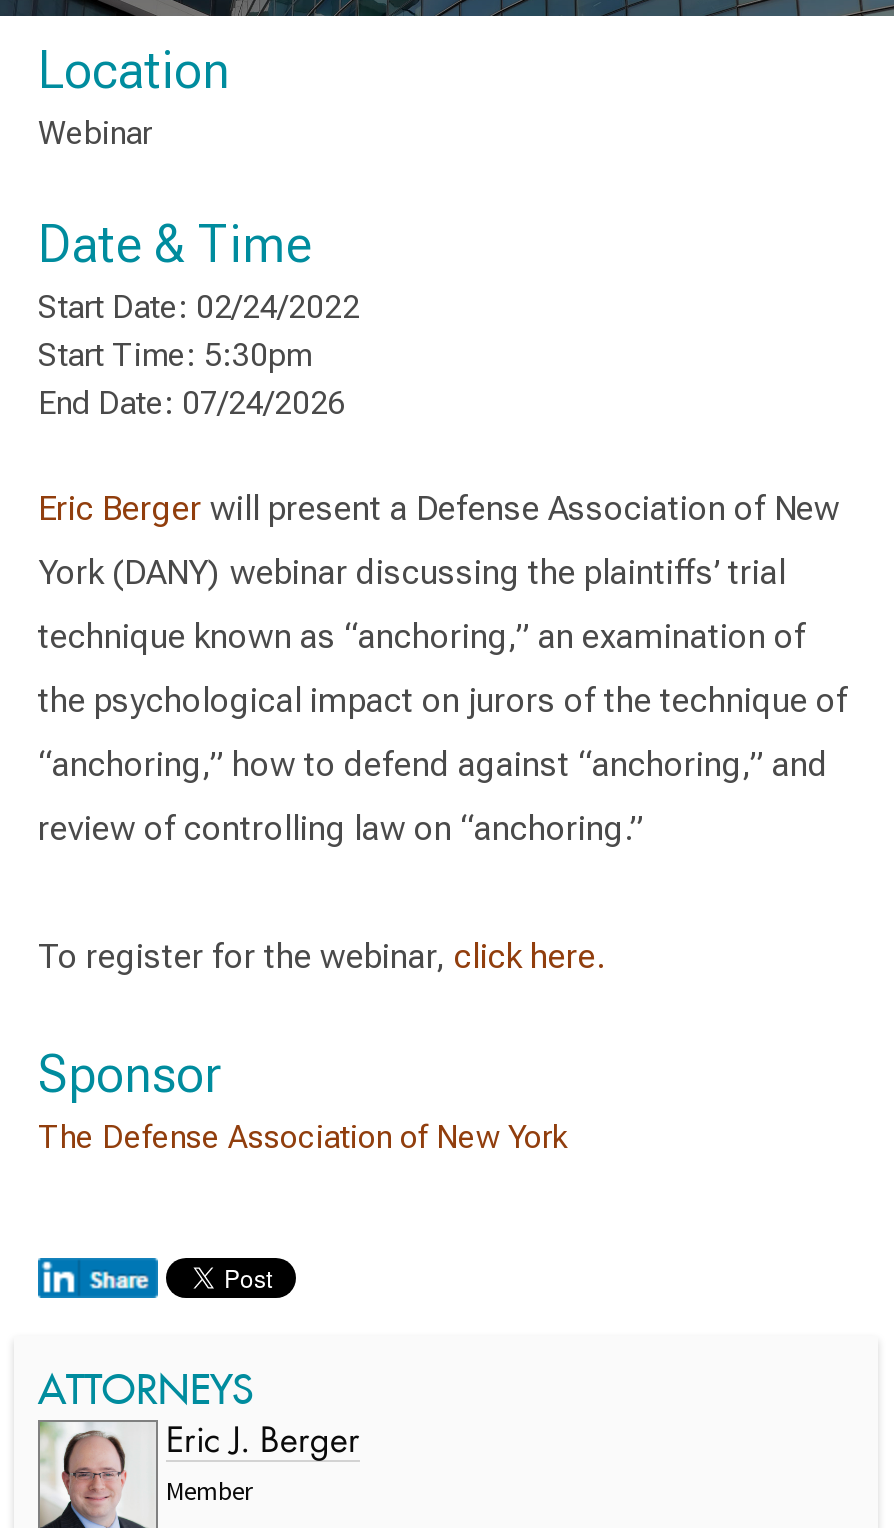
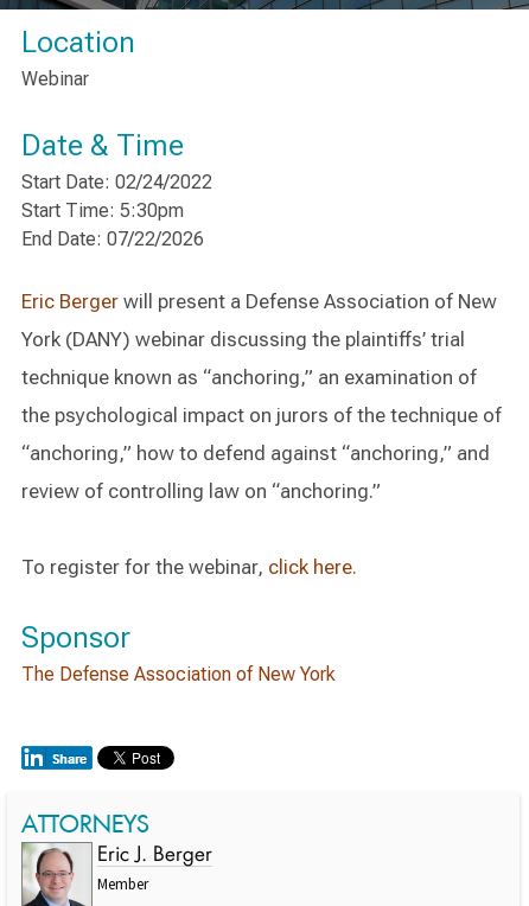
- End Date: 07/24/2026
+ End Date: 07/22/2026
